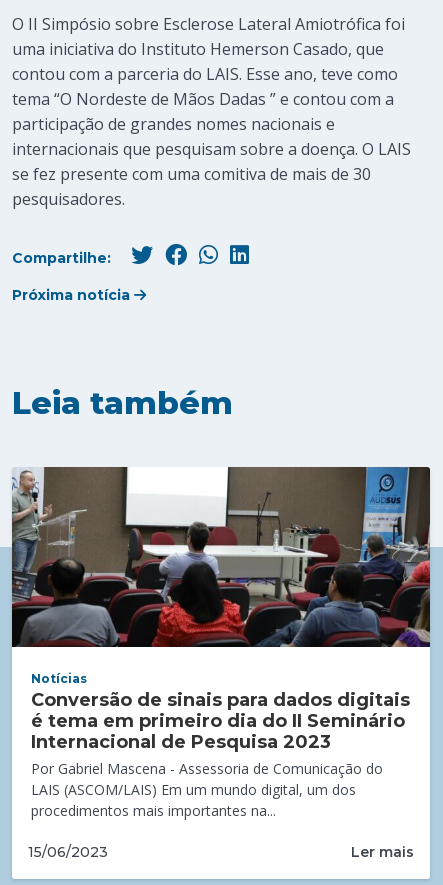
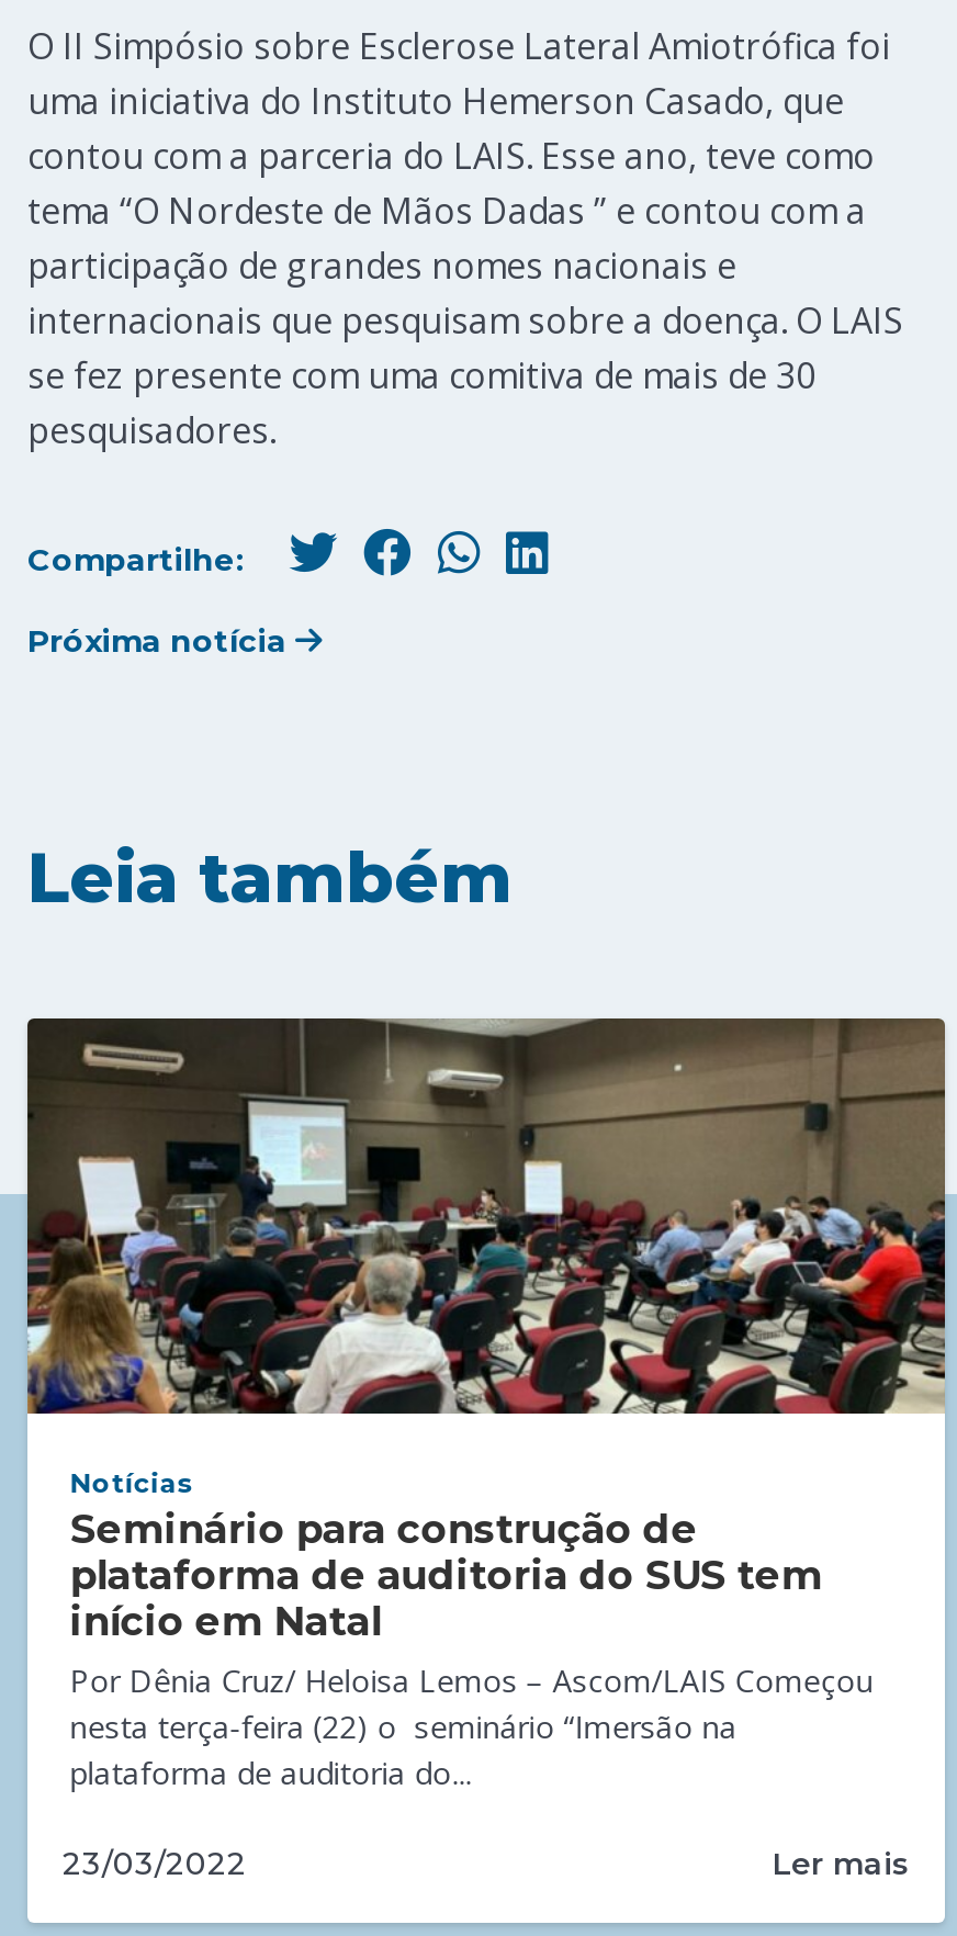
- [image]
+ [image]

- Conversão de sinais para dados digitais
- é tema em primeiro dia do II Seminário
- Internacional de Pesquisa 2023
- Por Gabriel Mascena - Assessoria de Comunicação do
- LAIS (ASCOM/LAIS) Em um mundo digital, um dos
- procedimentos mais importantes na...
+ Seminário para construção de
+ plataforma de auditoria do SUS tem
+ início em Natal
+ Por Dênia Cruz/ Heloisa Lemos – Ascom/LAIS Começou
+ nesta terça-feira (22) o seminário “Imersão na
+ plataforma de auditoria do...

- 15/06/2023
+ 23/03/2022
